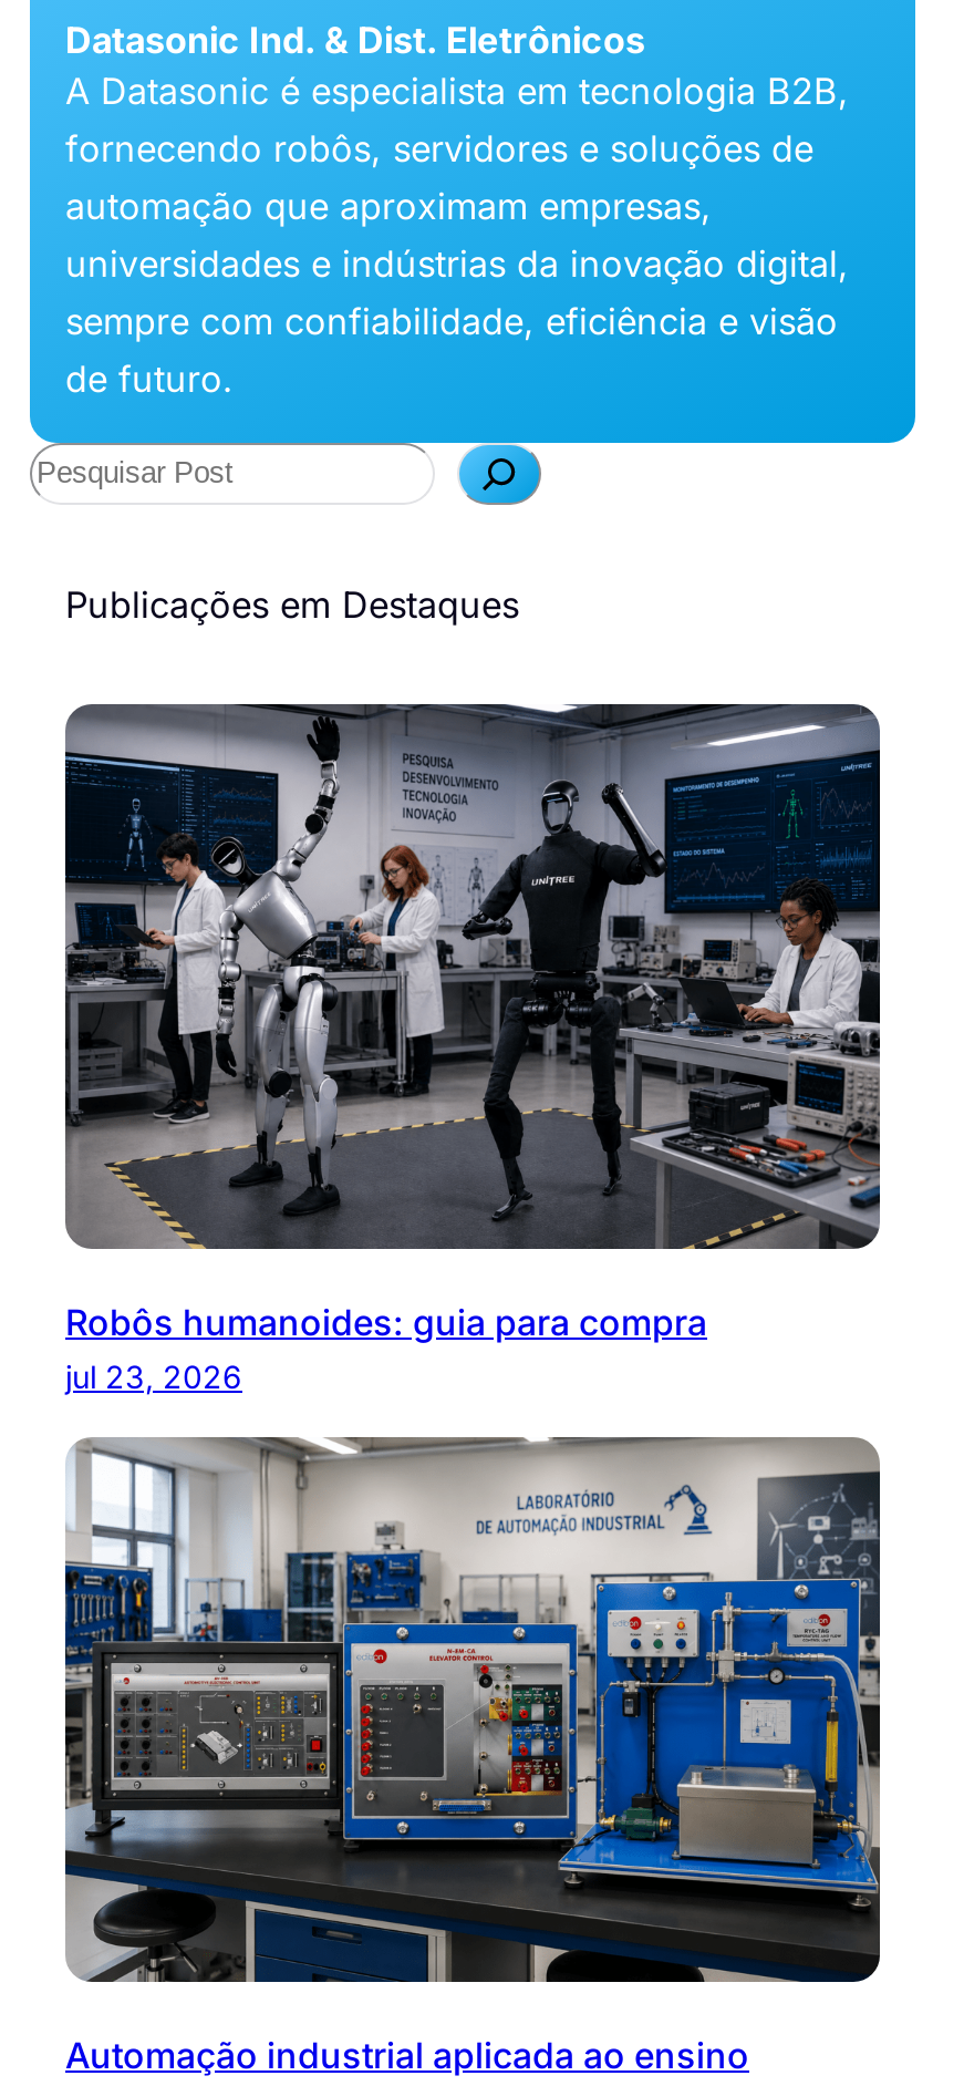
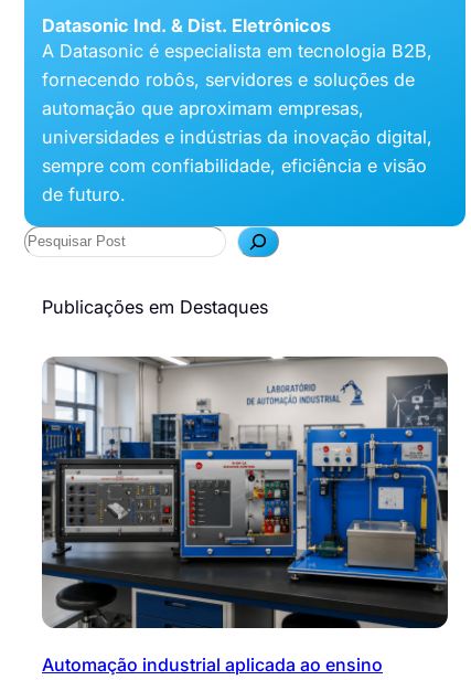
- [image]
+ [image]

- Robôs humanoides: guia para compra
- jul 23, 2026
